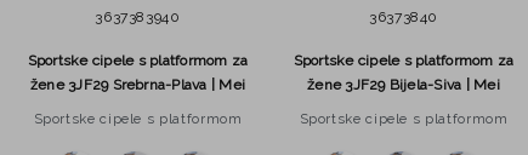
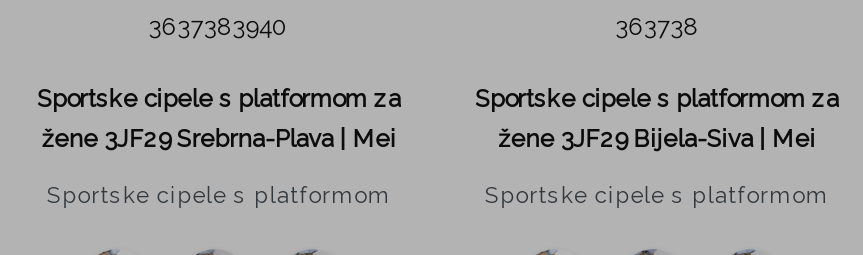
- 36373840
+ 363738
